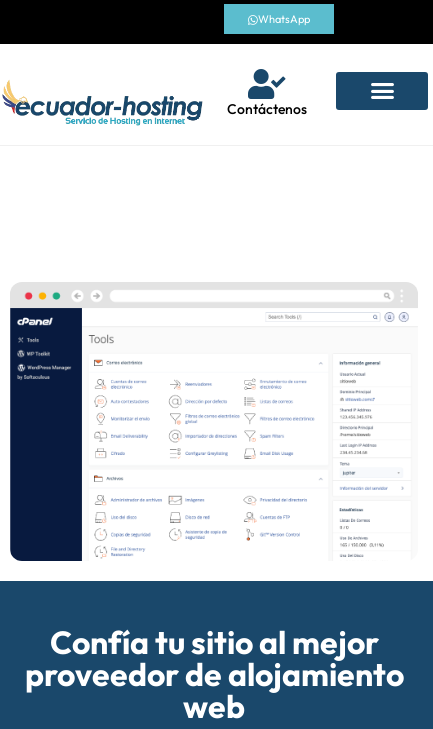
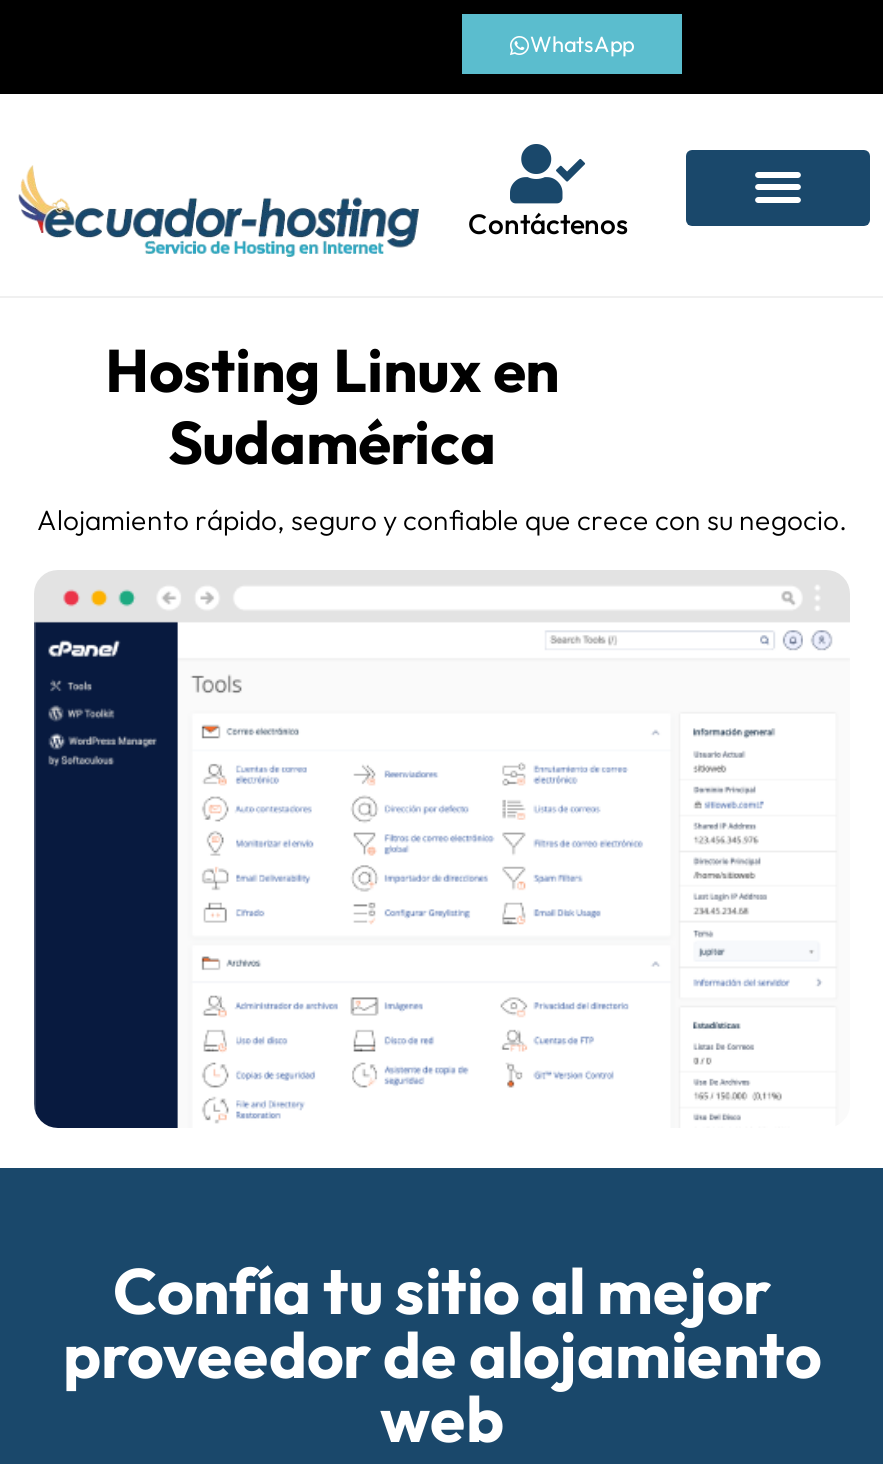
+ Hosting Linux en
+ Sudamérica
+ Alojamiento rápido, seguro y confiable que crece con su negocio.
